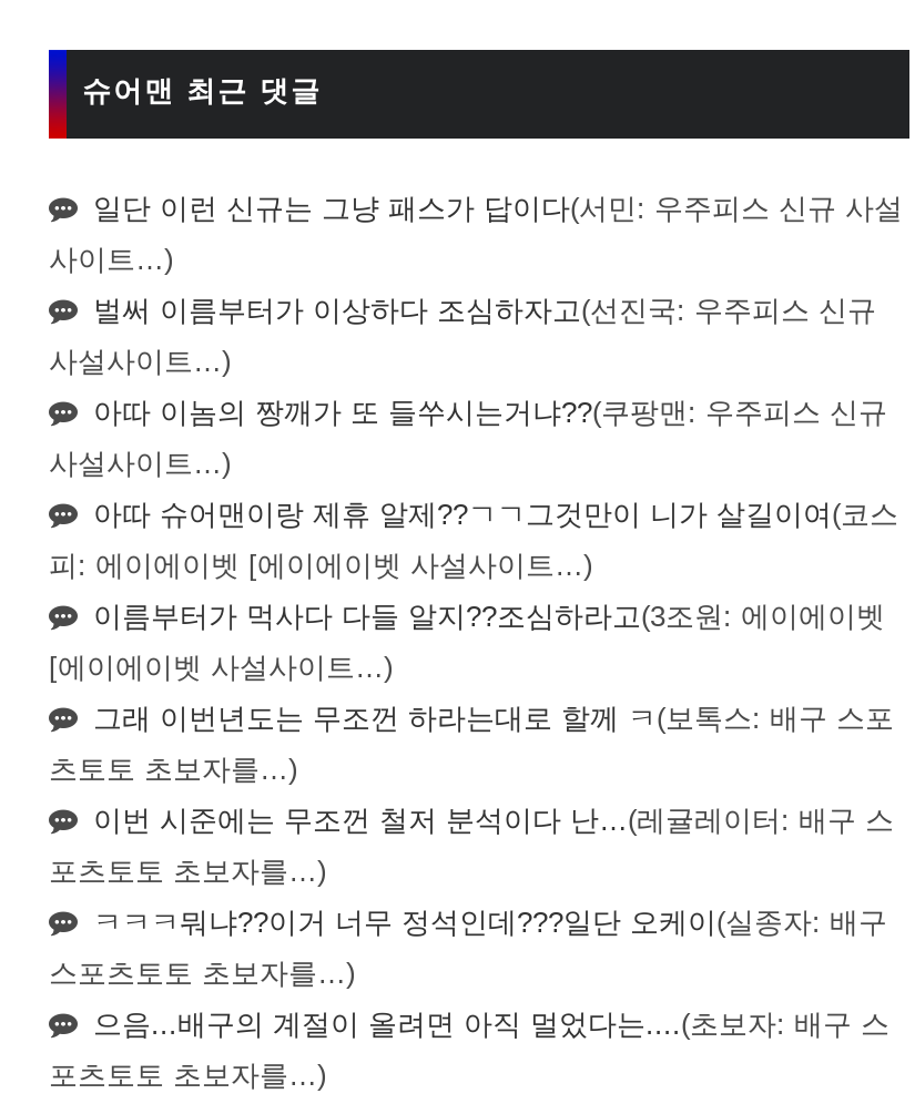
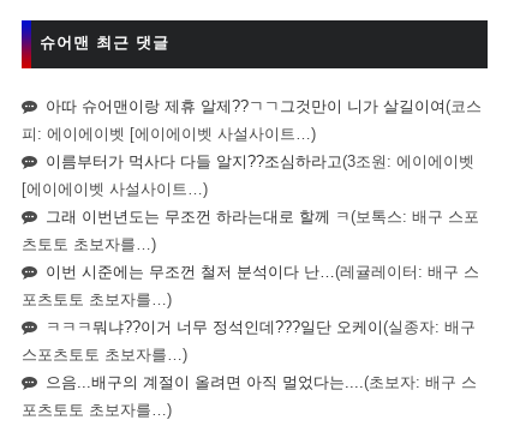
- 일단 이런 신규는 그냥 패스가 답이다(서민: 우주피스 신규 사설
- 사이트…)
- 벌써 이름부터가 이상하다 조심하자고 (선진국: 우주피스 신규
- 사설사이트…)
- 아따 이놈의 짱깨가 또 들쑤시는거냐??(쿠팡맨: 우주피스 신규
- 사설사이트…)
